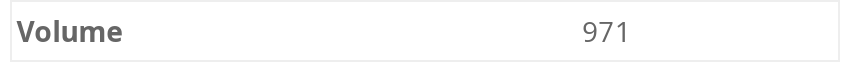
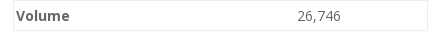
- 971
+ 26,746
